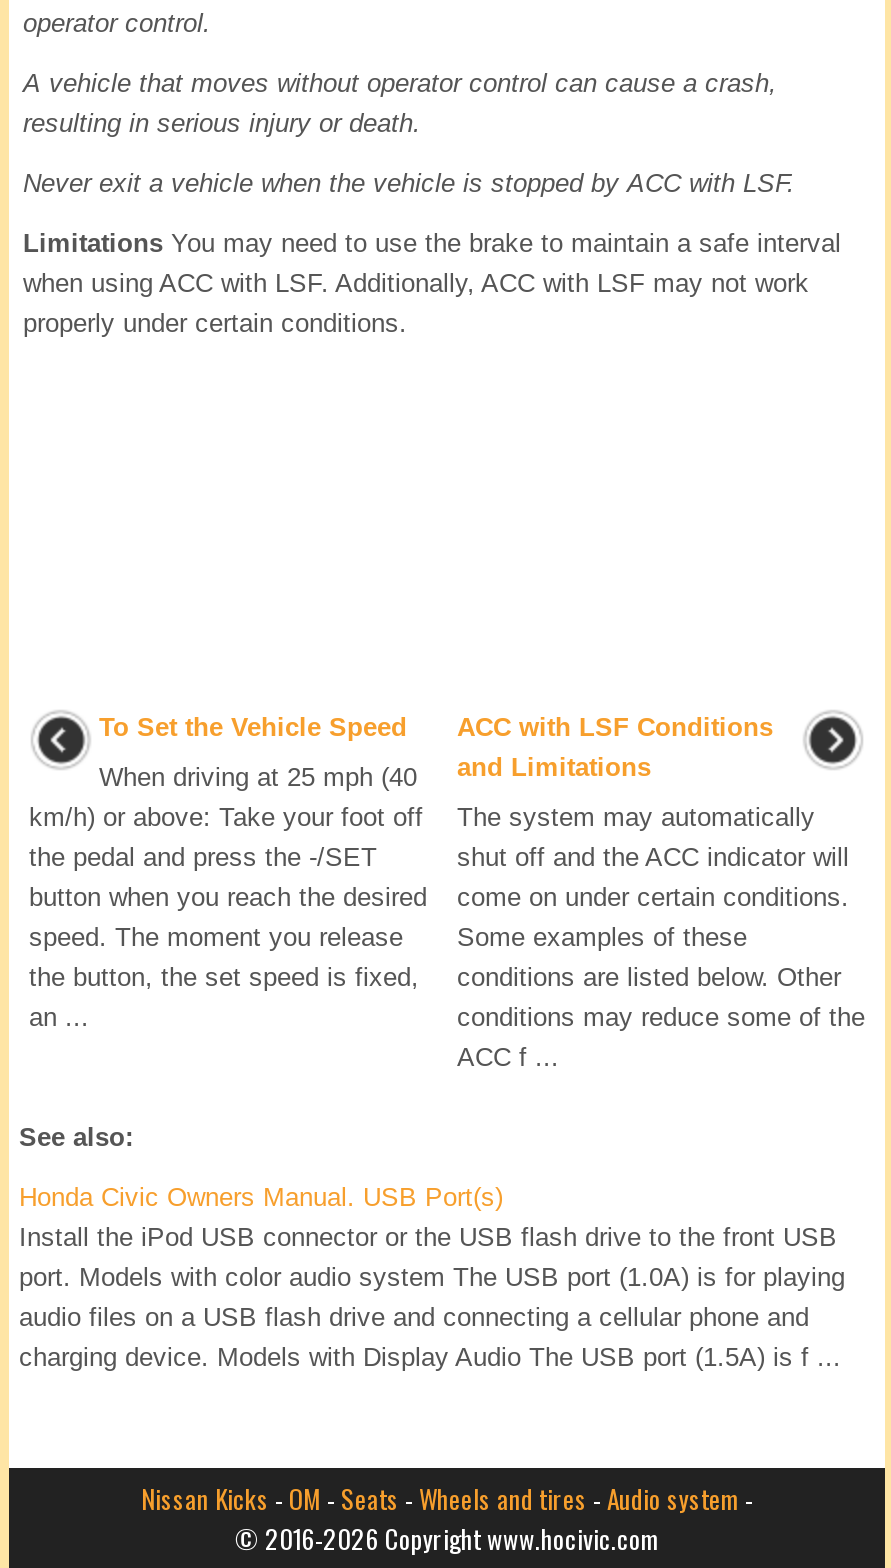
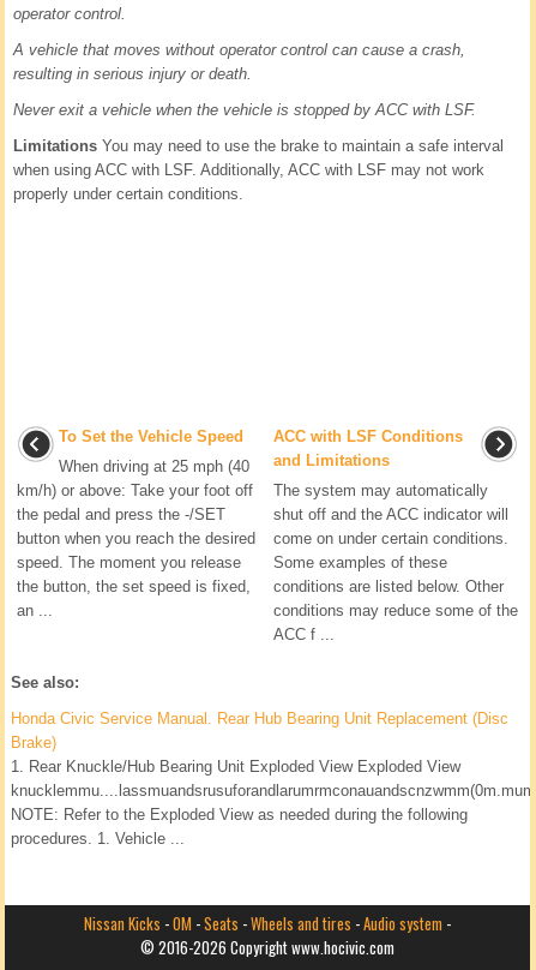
- Honda Civic Owners Manual. USB Port(s)
- Install the iPod USB connector or the USB flash drive to the front USB
- port. Models with color audio system The USB port (1.0A) is for playing
- audio files on a USB flash drive and connecting a cellular phone and
- charging device. Models with Display Audio The USB port (1.5A) is f ...
+ Honda Civic Service Manual. Rear Hub Bearing Unit Replacement (Disc
+ Brake)
+ 1. Rear Knuckle/Hub Bearing Unit Exploded View Exploded View
+ knucklemmu....lassmuandsrusuforandlarumrmconauandscnzwmm(0m.mum
+ NOTE: Refer to the Exploded View as needed during the following
+ procedures. 1. Vehicle ...
